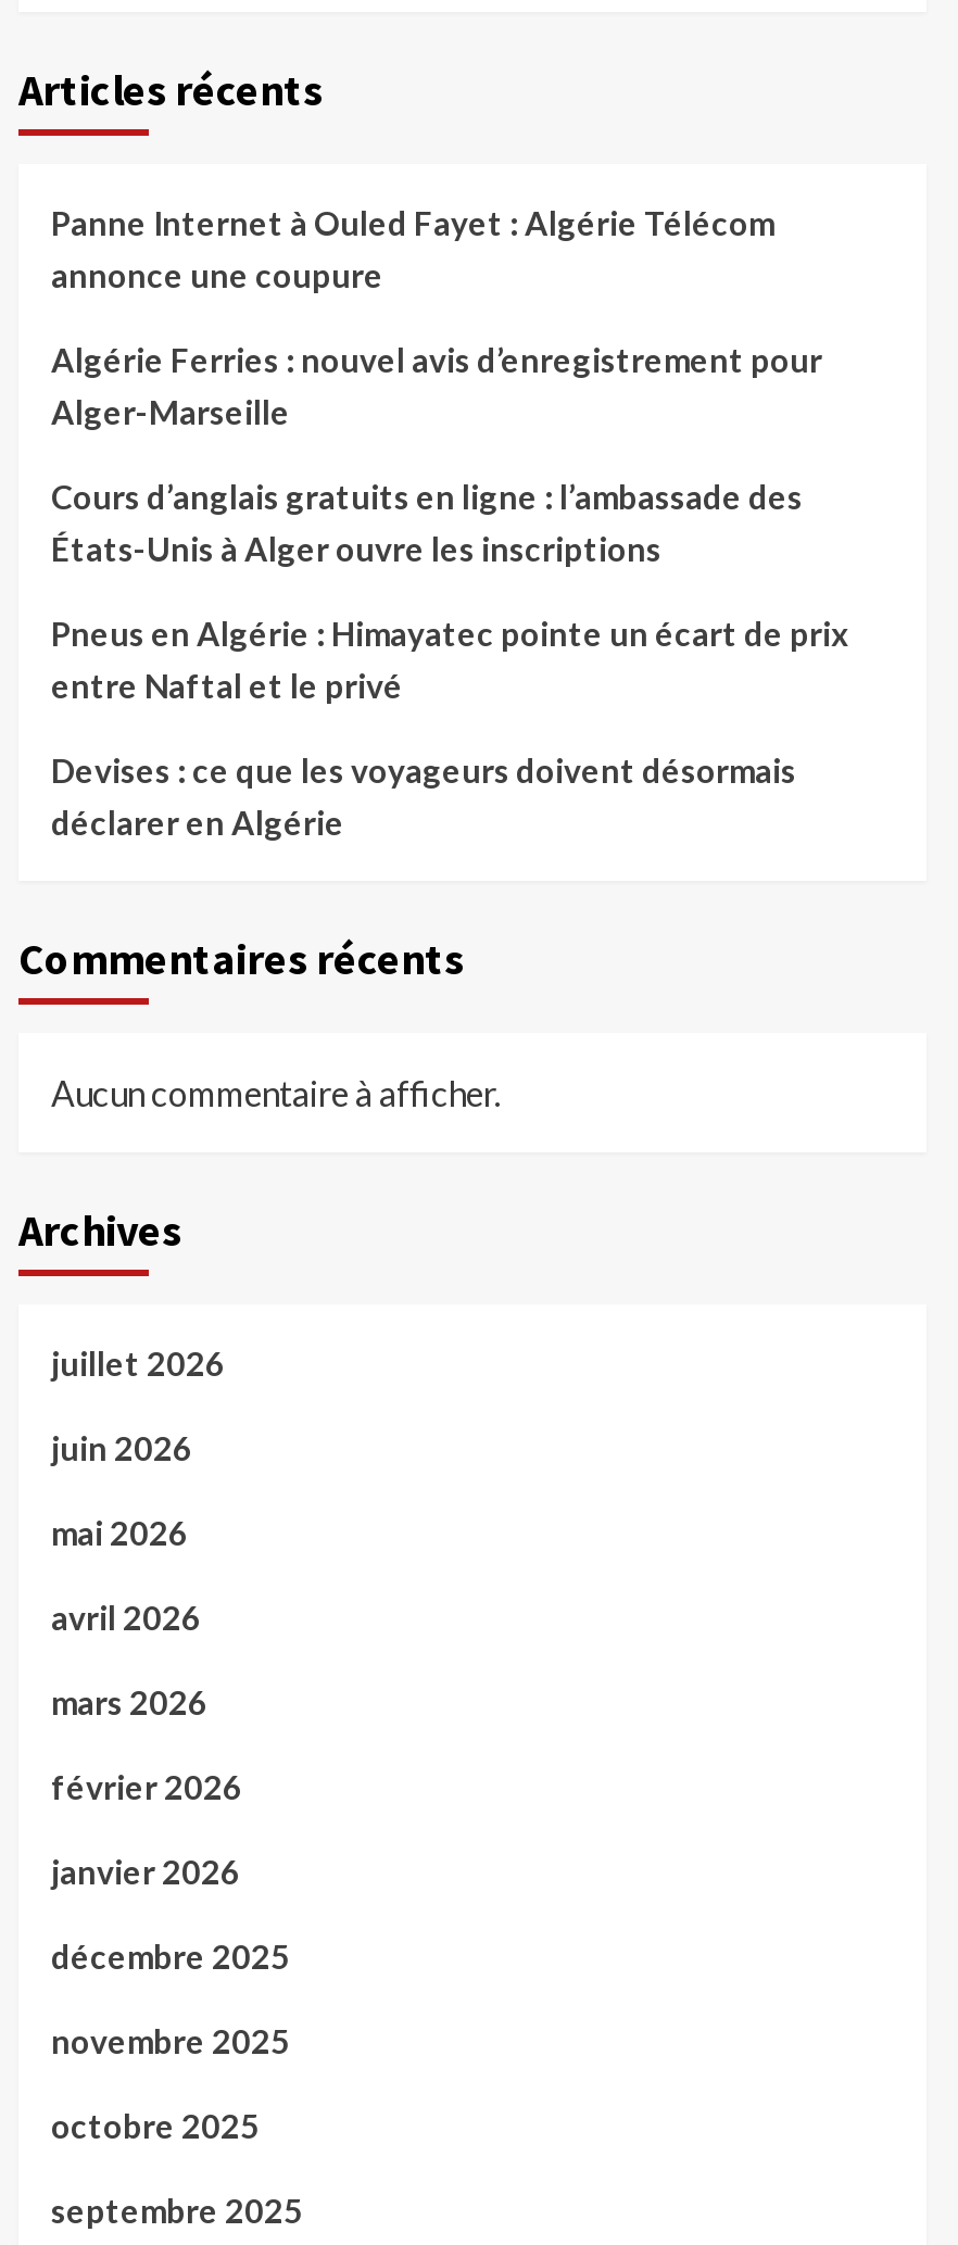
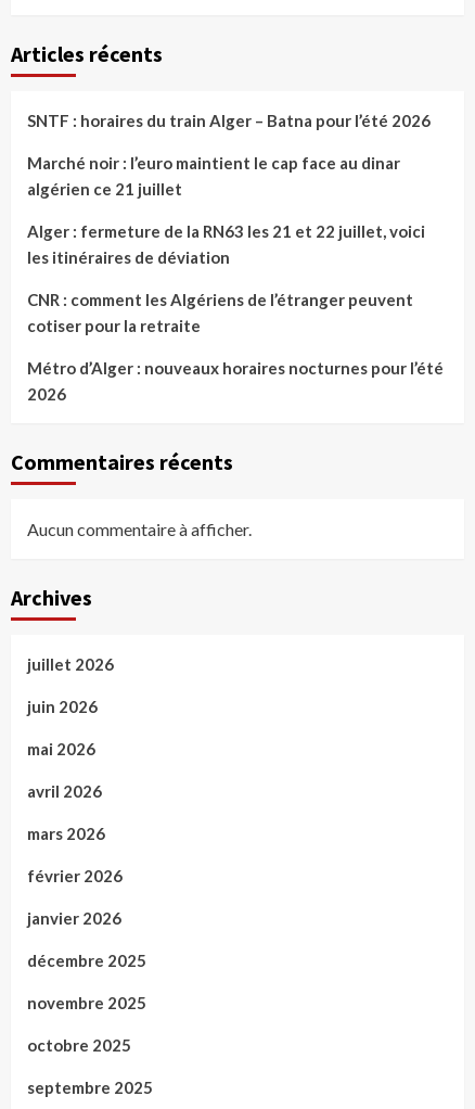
- Panne Internet à Ouled Fayet : Algérie Télécom
- annonce une coupure
+ SNTF : horaires du train Alger – Batna pour l’été 2026

- Algérie Ferries : nouvel avis d’enregistrement pour
- Alger-Marseille
+ Marché noir : l’euro maintient le cap face au dinar
+ algérien ce 21 juillet

- Cours d’anglais gratuits en ligne : l’ambassade des
- États-Unis à Alger ouvre les inscriptions
+ Alger : fermeture de la RN63 les 21 et 22 juillet, voici
+ les itinéraires de déviation

- Pneus en Algérie : Himayatec pointe un écart de prix
- entre Naftal et le privé
+ CNR : comment les Algériens de l’étranger peuvent
+ cotiser pour la retraite

- Devises : ce que les voyageurs doivent désormais
- déclarer en Algérie
+ Métro d’Alger : nouveaux horaires nocturnes pour l’été
+ 2026
